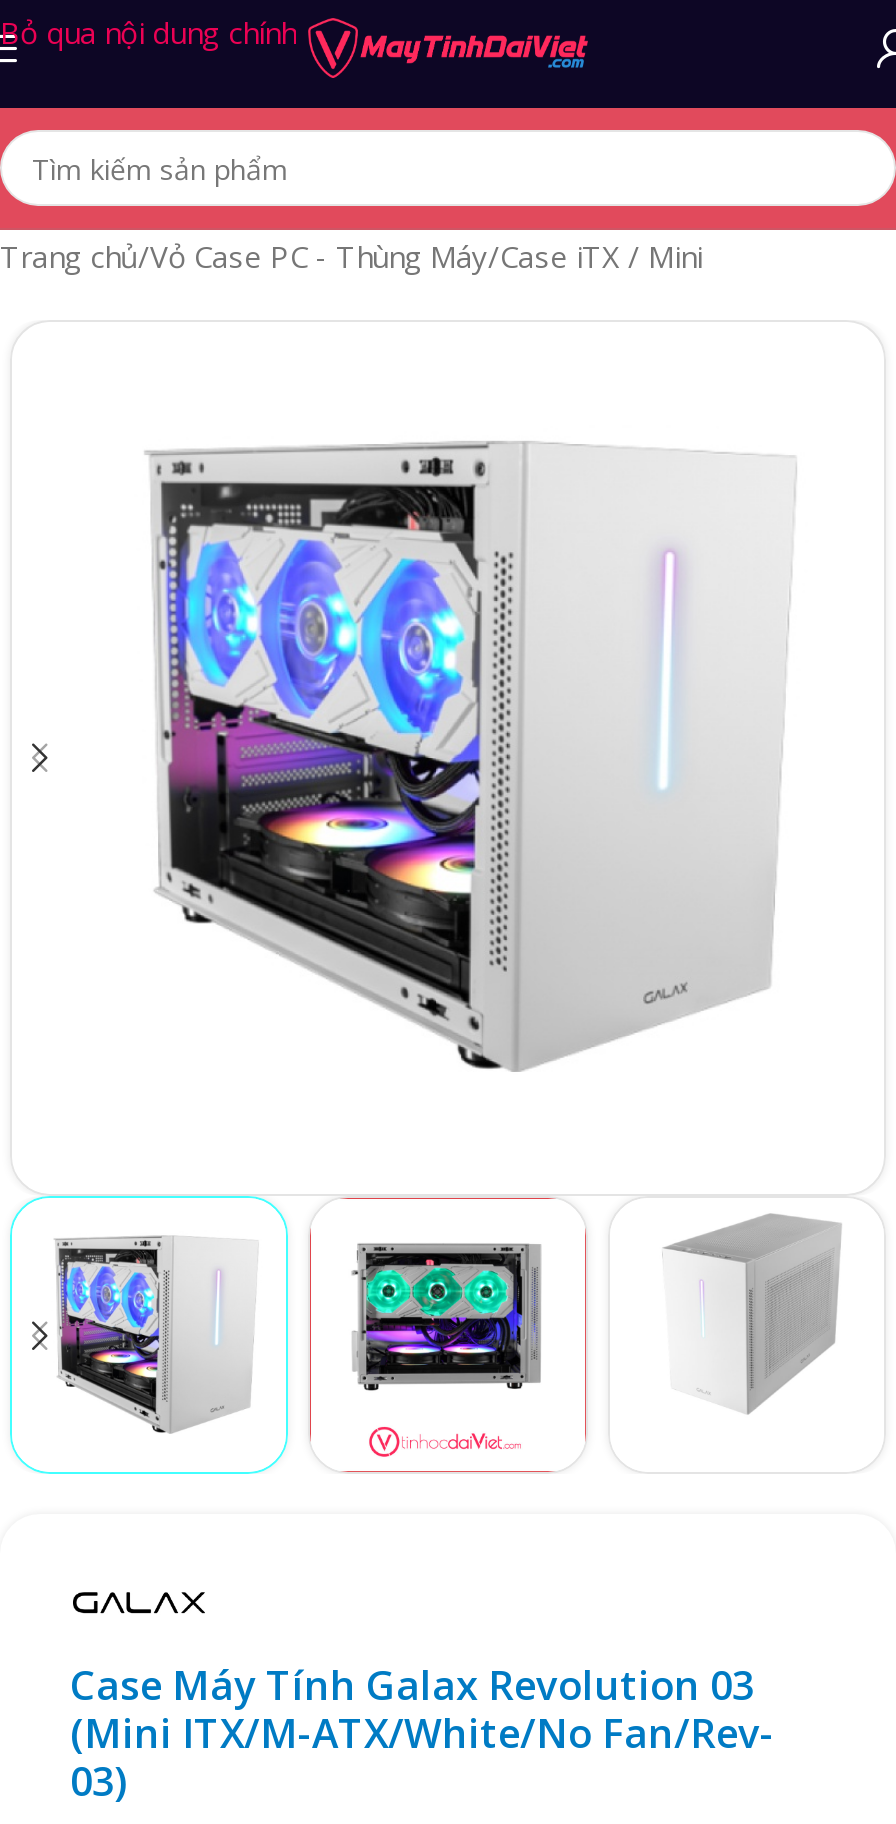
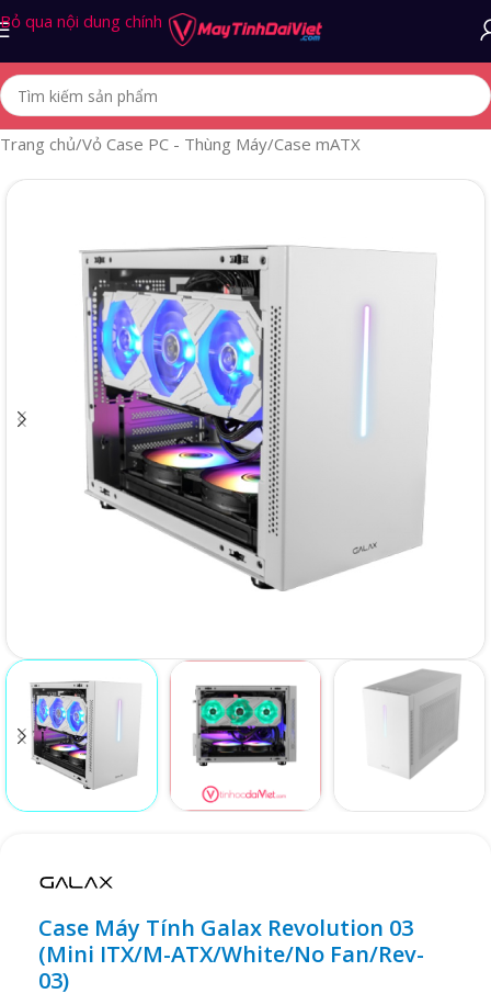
- Trang chủ/Vỏ Case PC - Thùng Máy/Case iTX / Mini
+ Trang chủ/Vỏ Case PC - Thùng Máy/Case mATX
